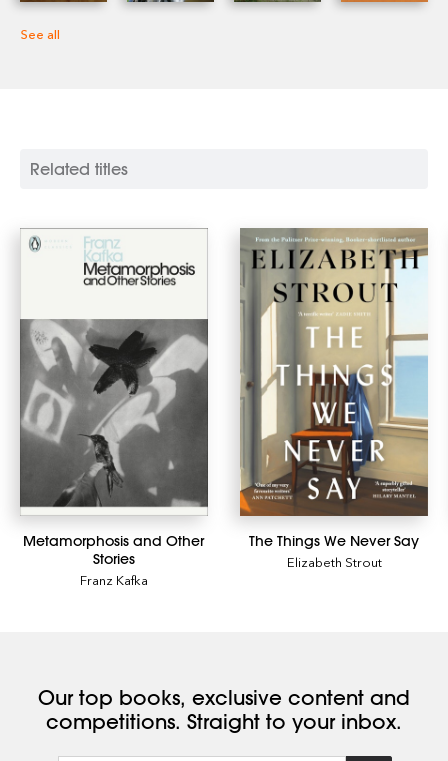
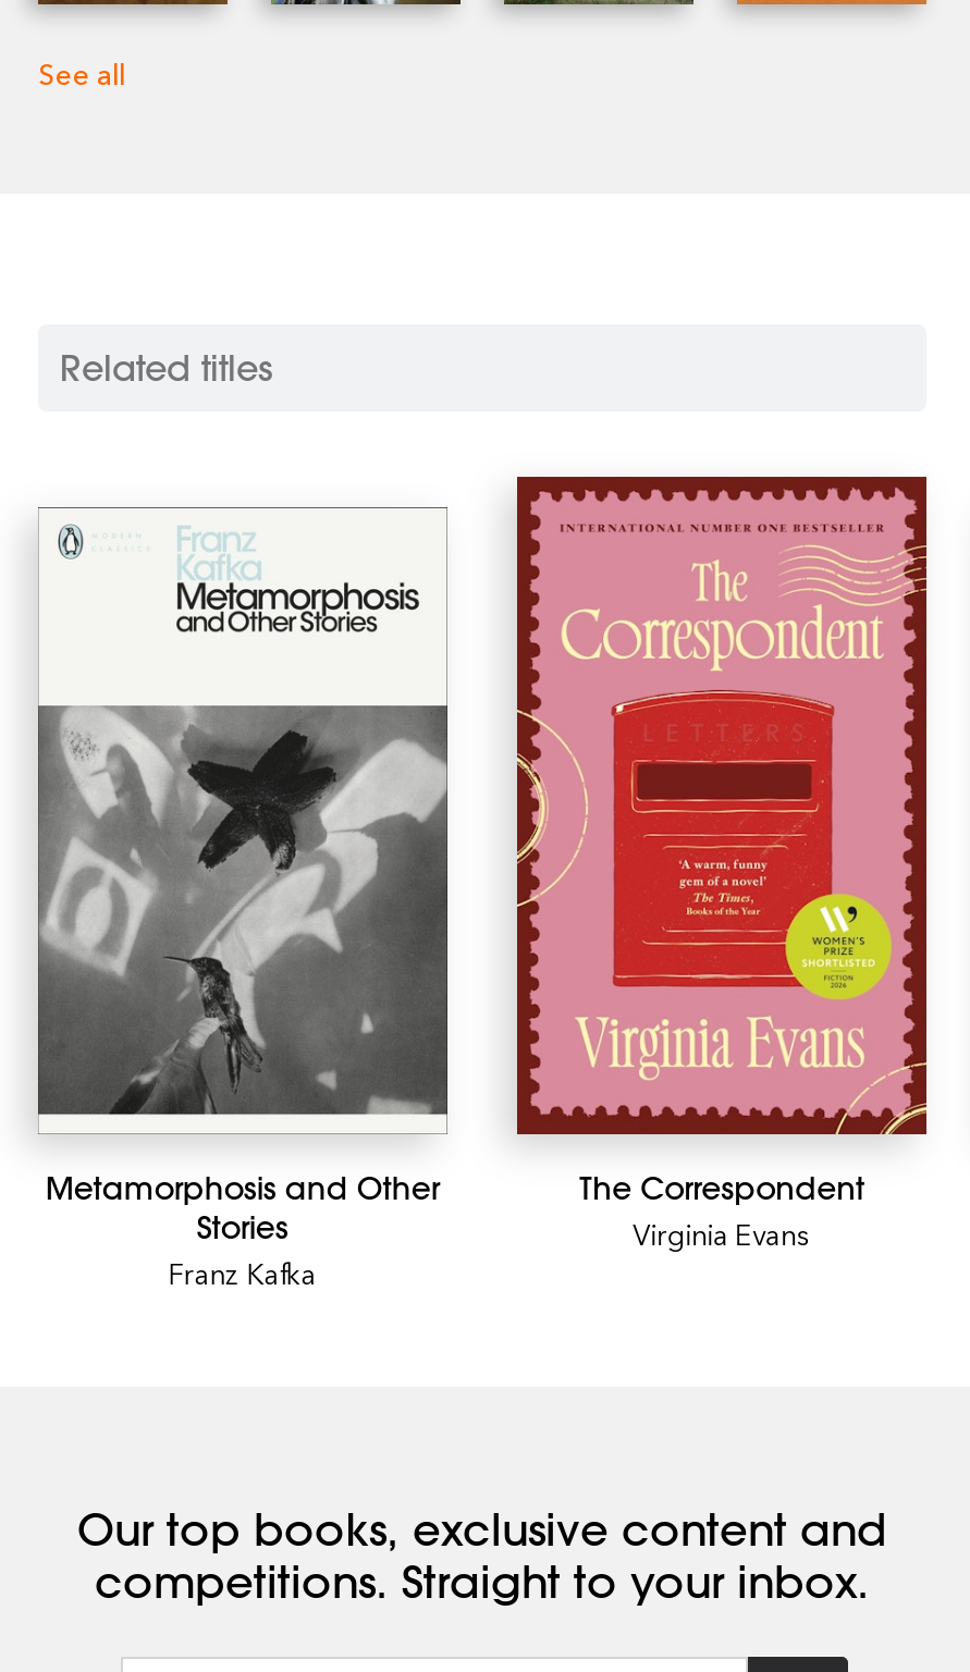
- [image]
- The Things We Never Say
- Elizabeth Strout
+ [image]
+ The Correspondent
+ Virginia Evans
